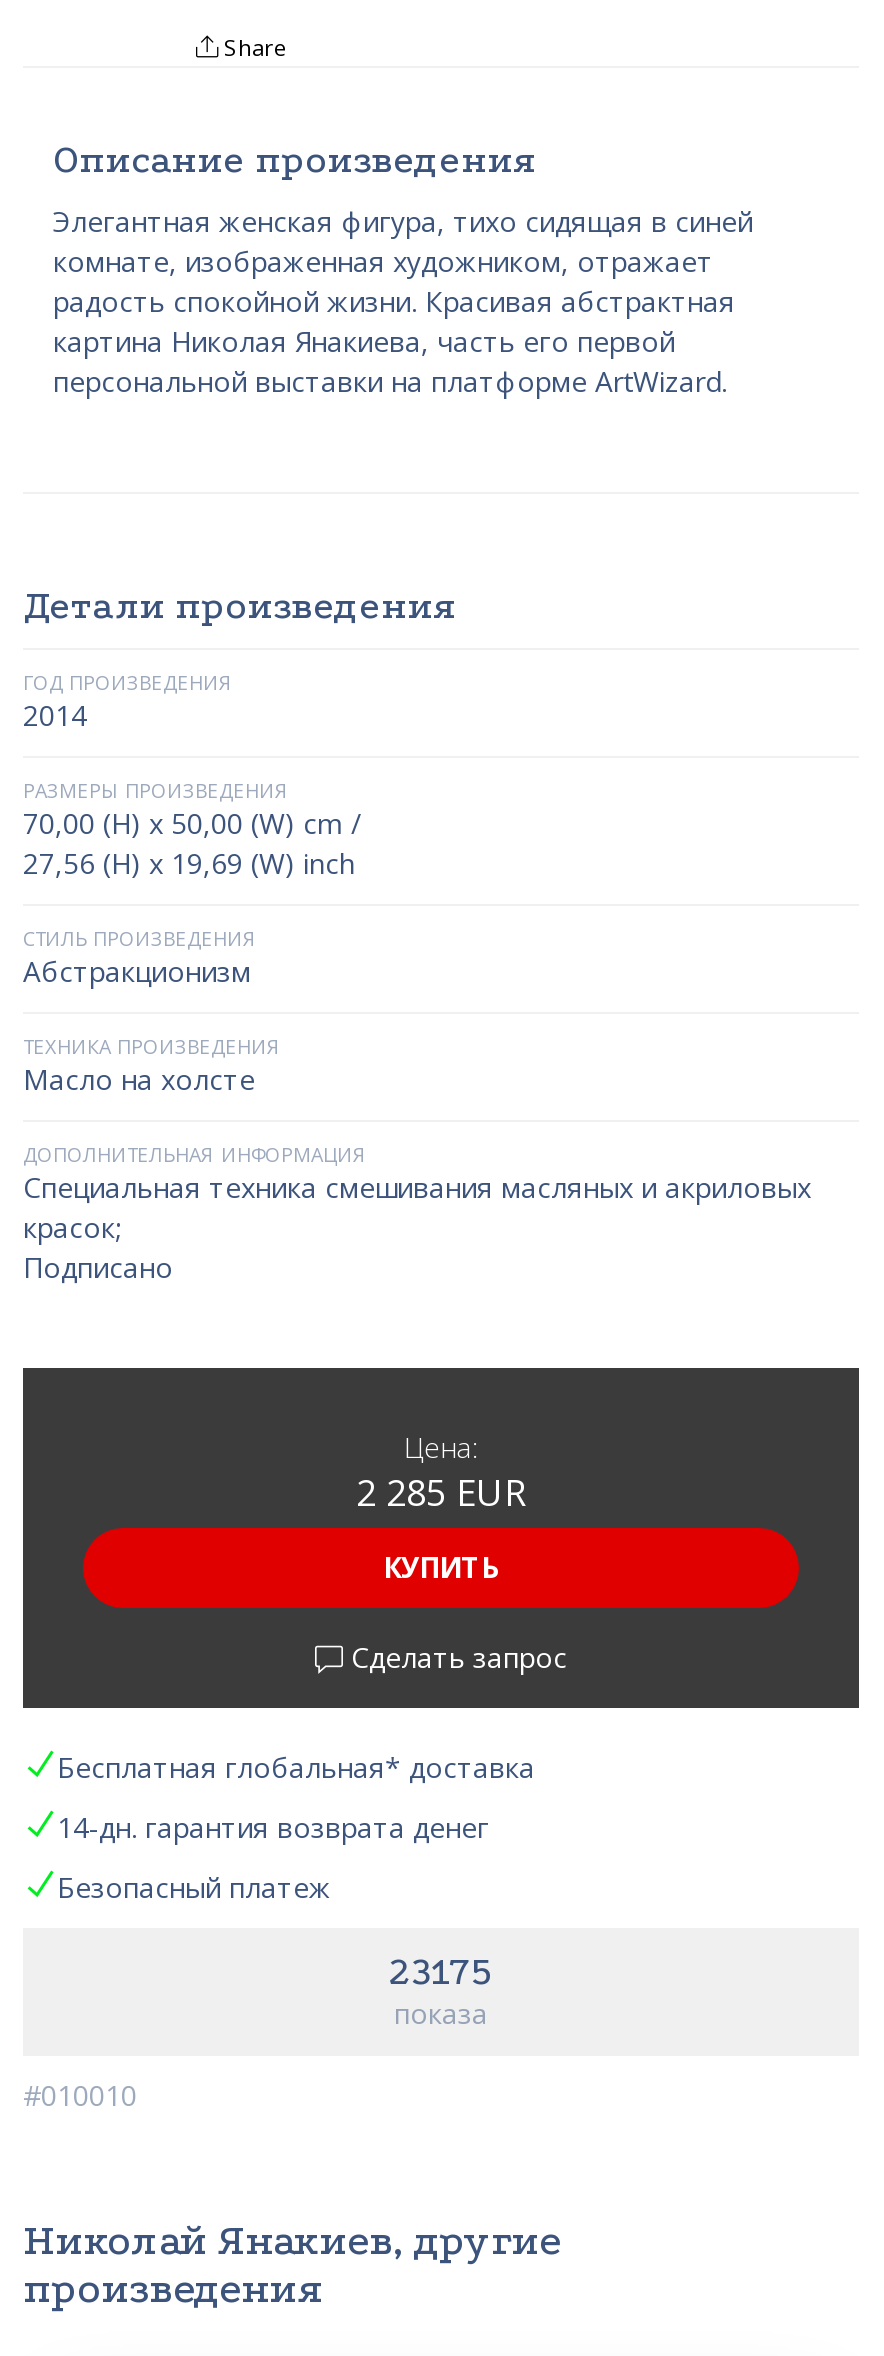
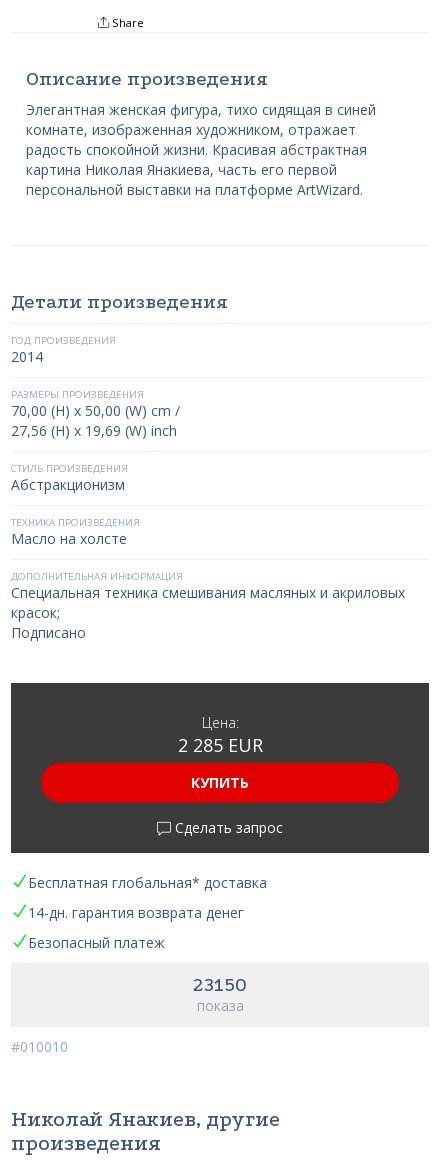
- 23175
+ 23150
